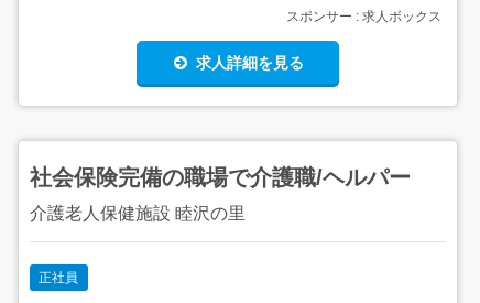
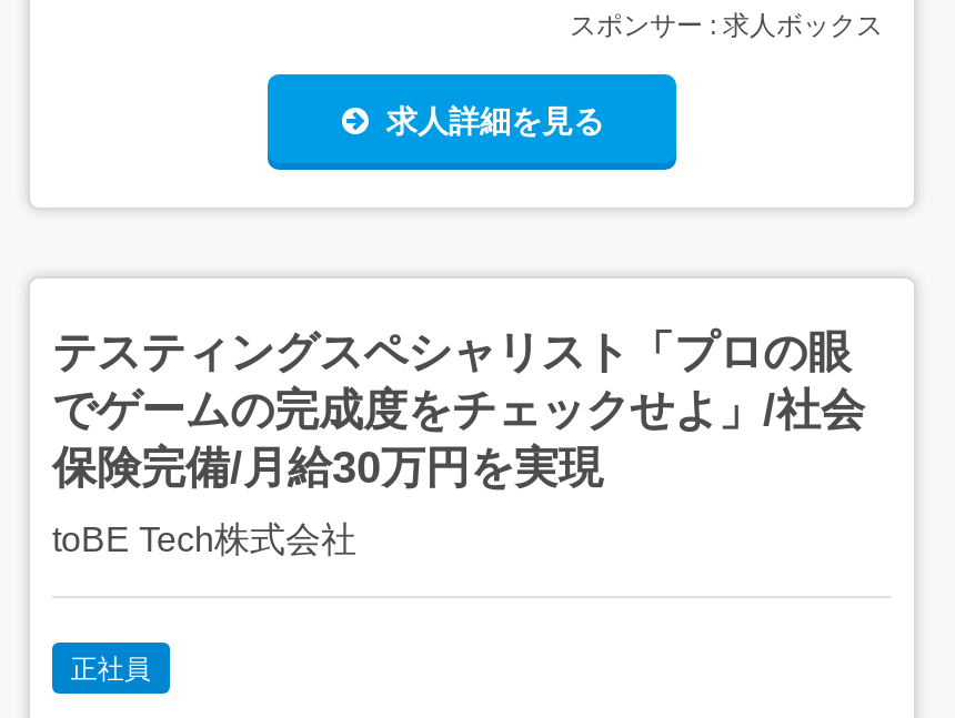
- 社会保険完備の職場で介護職/ヘルパー
+ テスティングスペシャリスト「プロの眼
+ でゲームの完成度をチェックせよ」/社会
+ 保険完備/月給30万円を実現

- 介護老人保健施設 睦沢の里
+ toBE Tech株式会社
